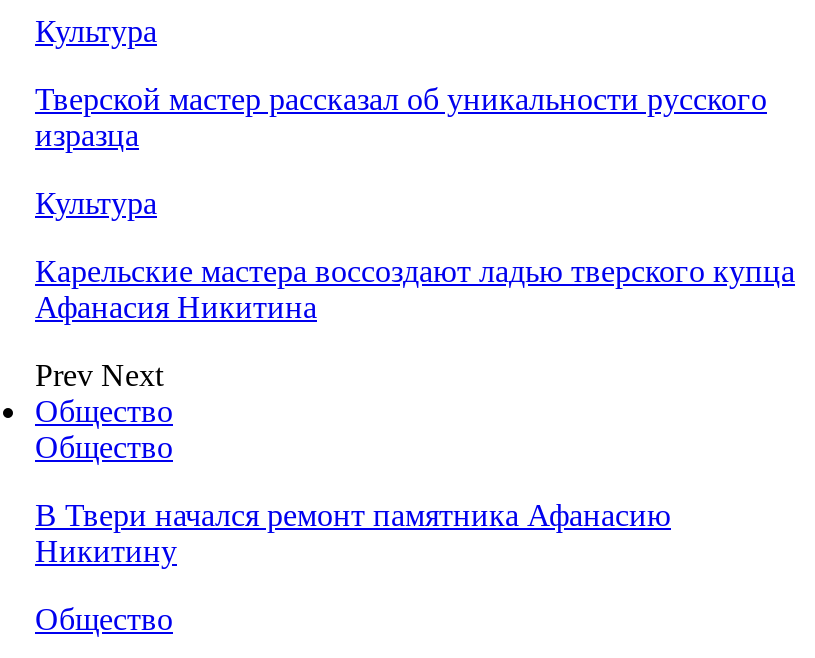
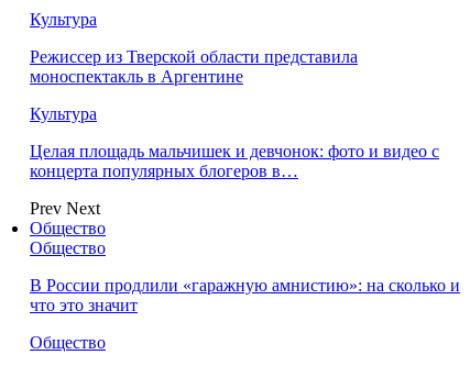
- Тверской мастер рассказал об уникальности русского
- изразца
+ Режиссер из Тверской области представила
+ моноспектакль в Аргентине

- Карельские мастера воссоздают ладью тверского купца
- Афанасия Никитина
+ Целая площадь мальчишек и девчонок: фото и видео с
+ концерта популярных блогеров в…

- В Твери начался ремонт памятника Афанасию
- Никитину
+ В России продлили «гаражную амнистию»: на сколько и
+ что это значит
